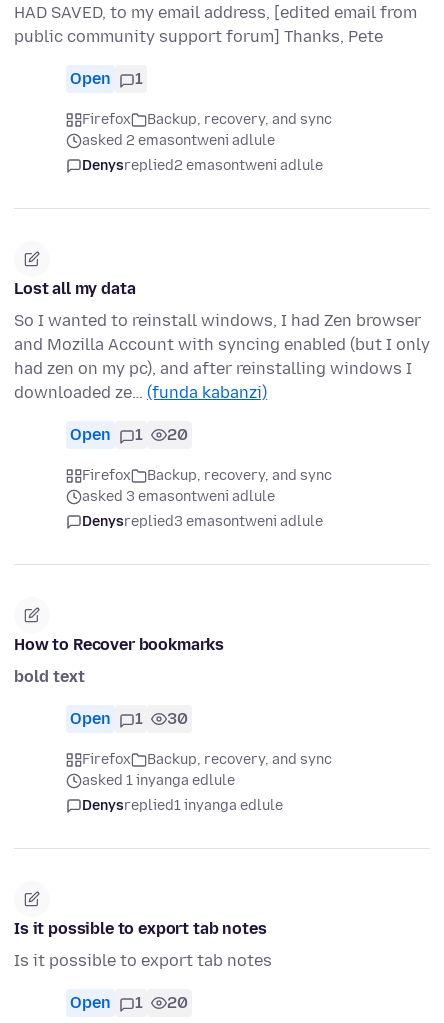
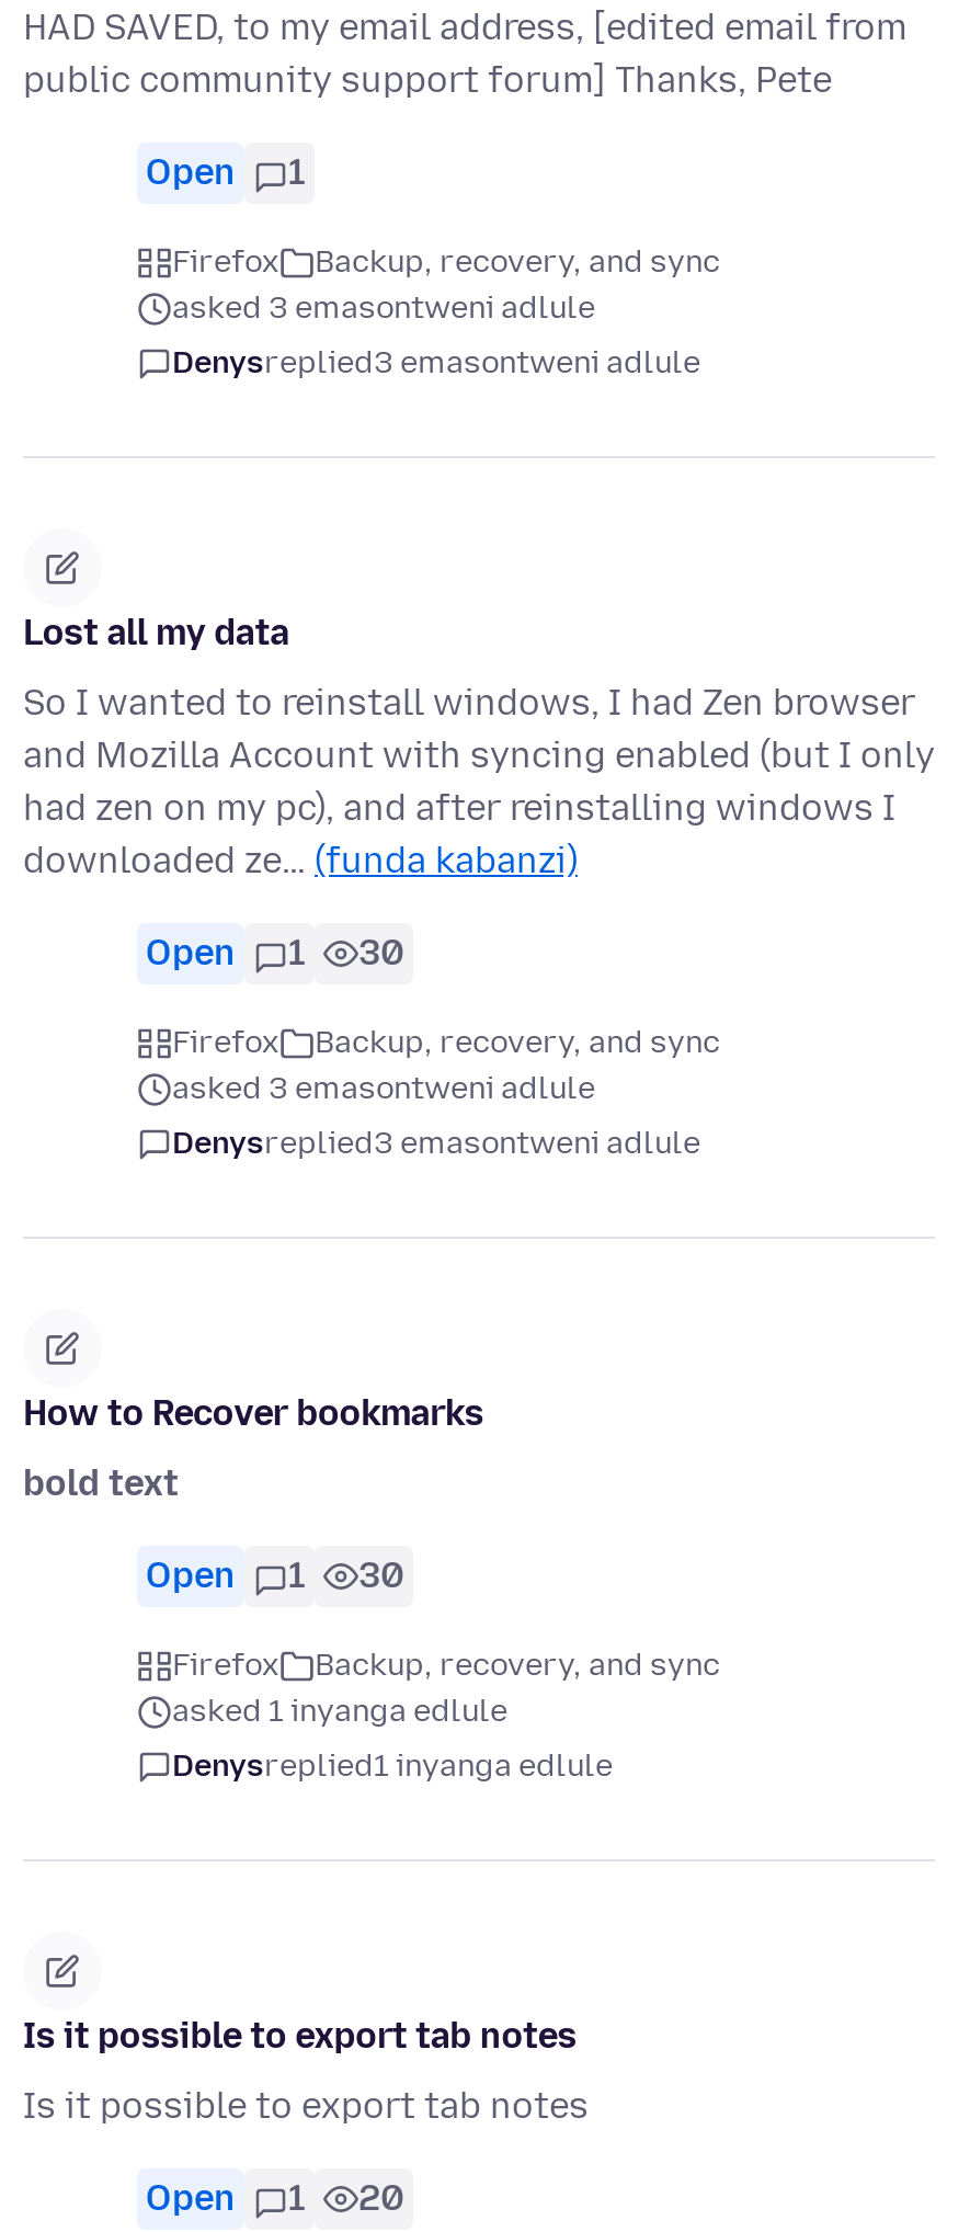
- asked 2 emasontweni adlule
+ asked 3 emasontweni adlule

- Denysreplied2 emasontweni adlule
+ Denysreplied3 emasontweni adlule

- Open 1 20
+ Open 1 30
